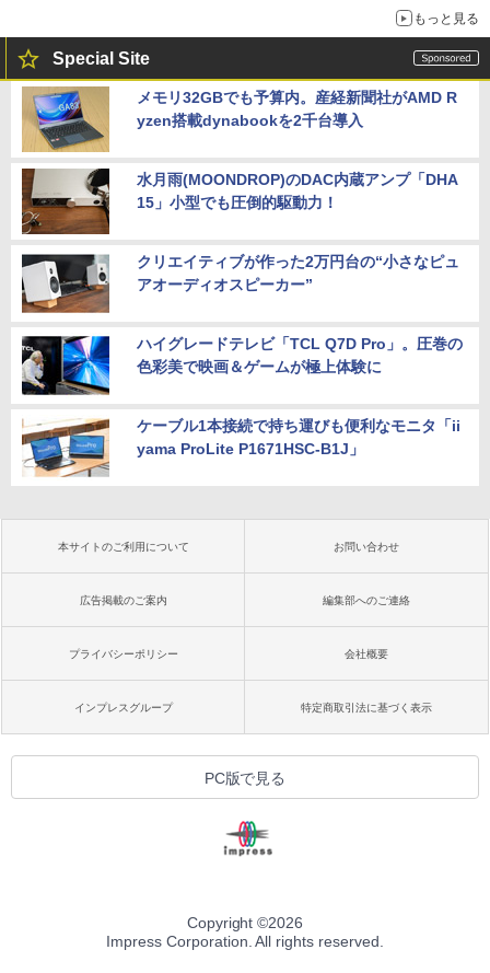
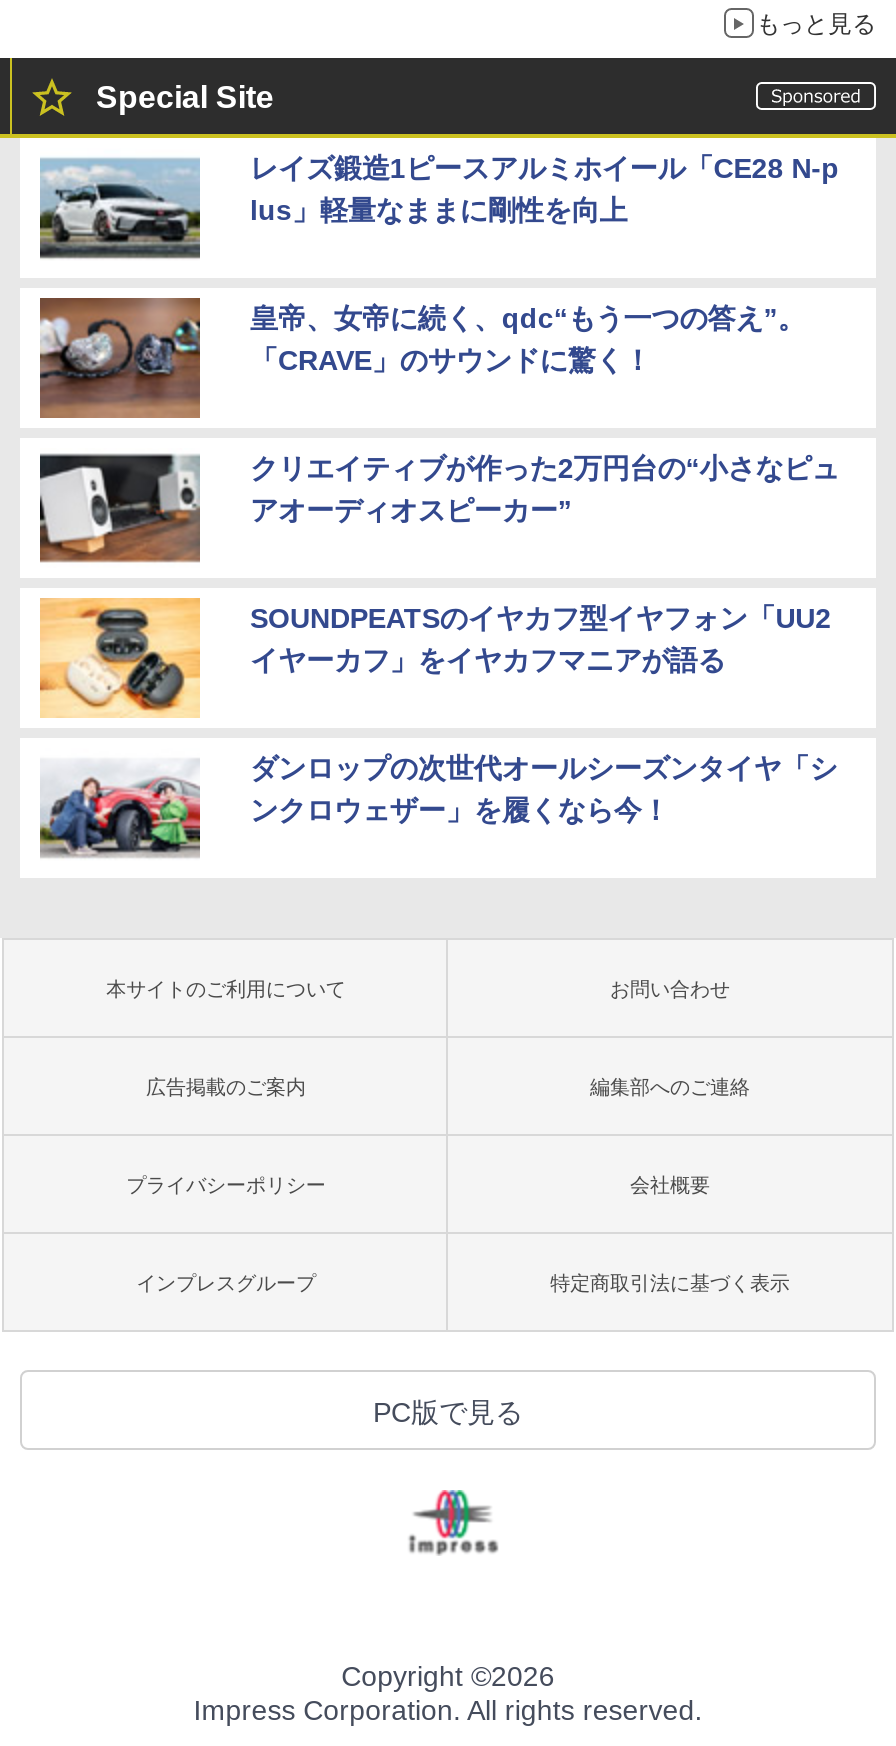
- [image]
- メモリ32GBでも予算内。産経新聞社がAMD R
- yzen搭載dynabookを2千台導入
+ [image]
+ レイズ鍛造1ピースアルミホイール「CE28 N-p
+ lus」軽量なままに剛性を向上

- [image]
- 水月雨(MOONDROP)のDAC内蔵アンプ「DHA
- 15」小型でも圧倒的駆動力！
+ [image]
+ 皇帝、女帝に続く、qdc“もう一つの答え”。
+ 「CRAVE」のサウンドに驚く！

- [image]
- ハイグレードテレビ「TCL Q7D Pro」。圧巻の
- 色彩美で映画＆ゲームが極上体験に
+ [image]
+ SOUNDPEATSのイヤカフ型イヤフォン「UU2
+ イヤーカフ」をイヤカフマニアが語る

- [image]
- ケーブル1本接続で持ち運びも便利なモニタ「ii
- yama ProLite P1671HSC-B1J」
+ [image]
+ ダンロップの次世代オールシーズンタイヤ「シ
+ ンクロウェザー」を履くなら今！
